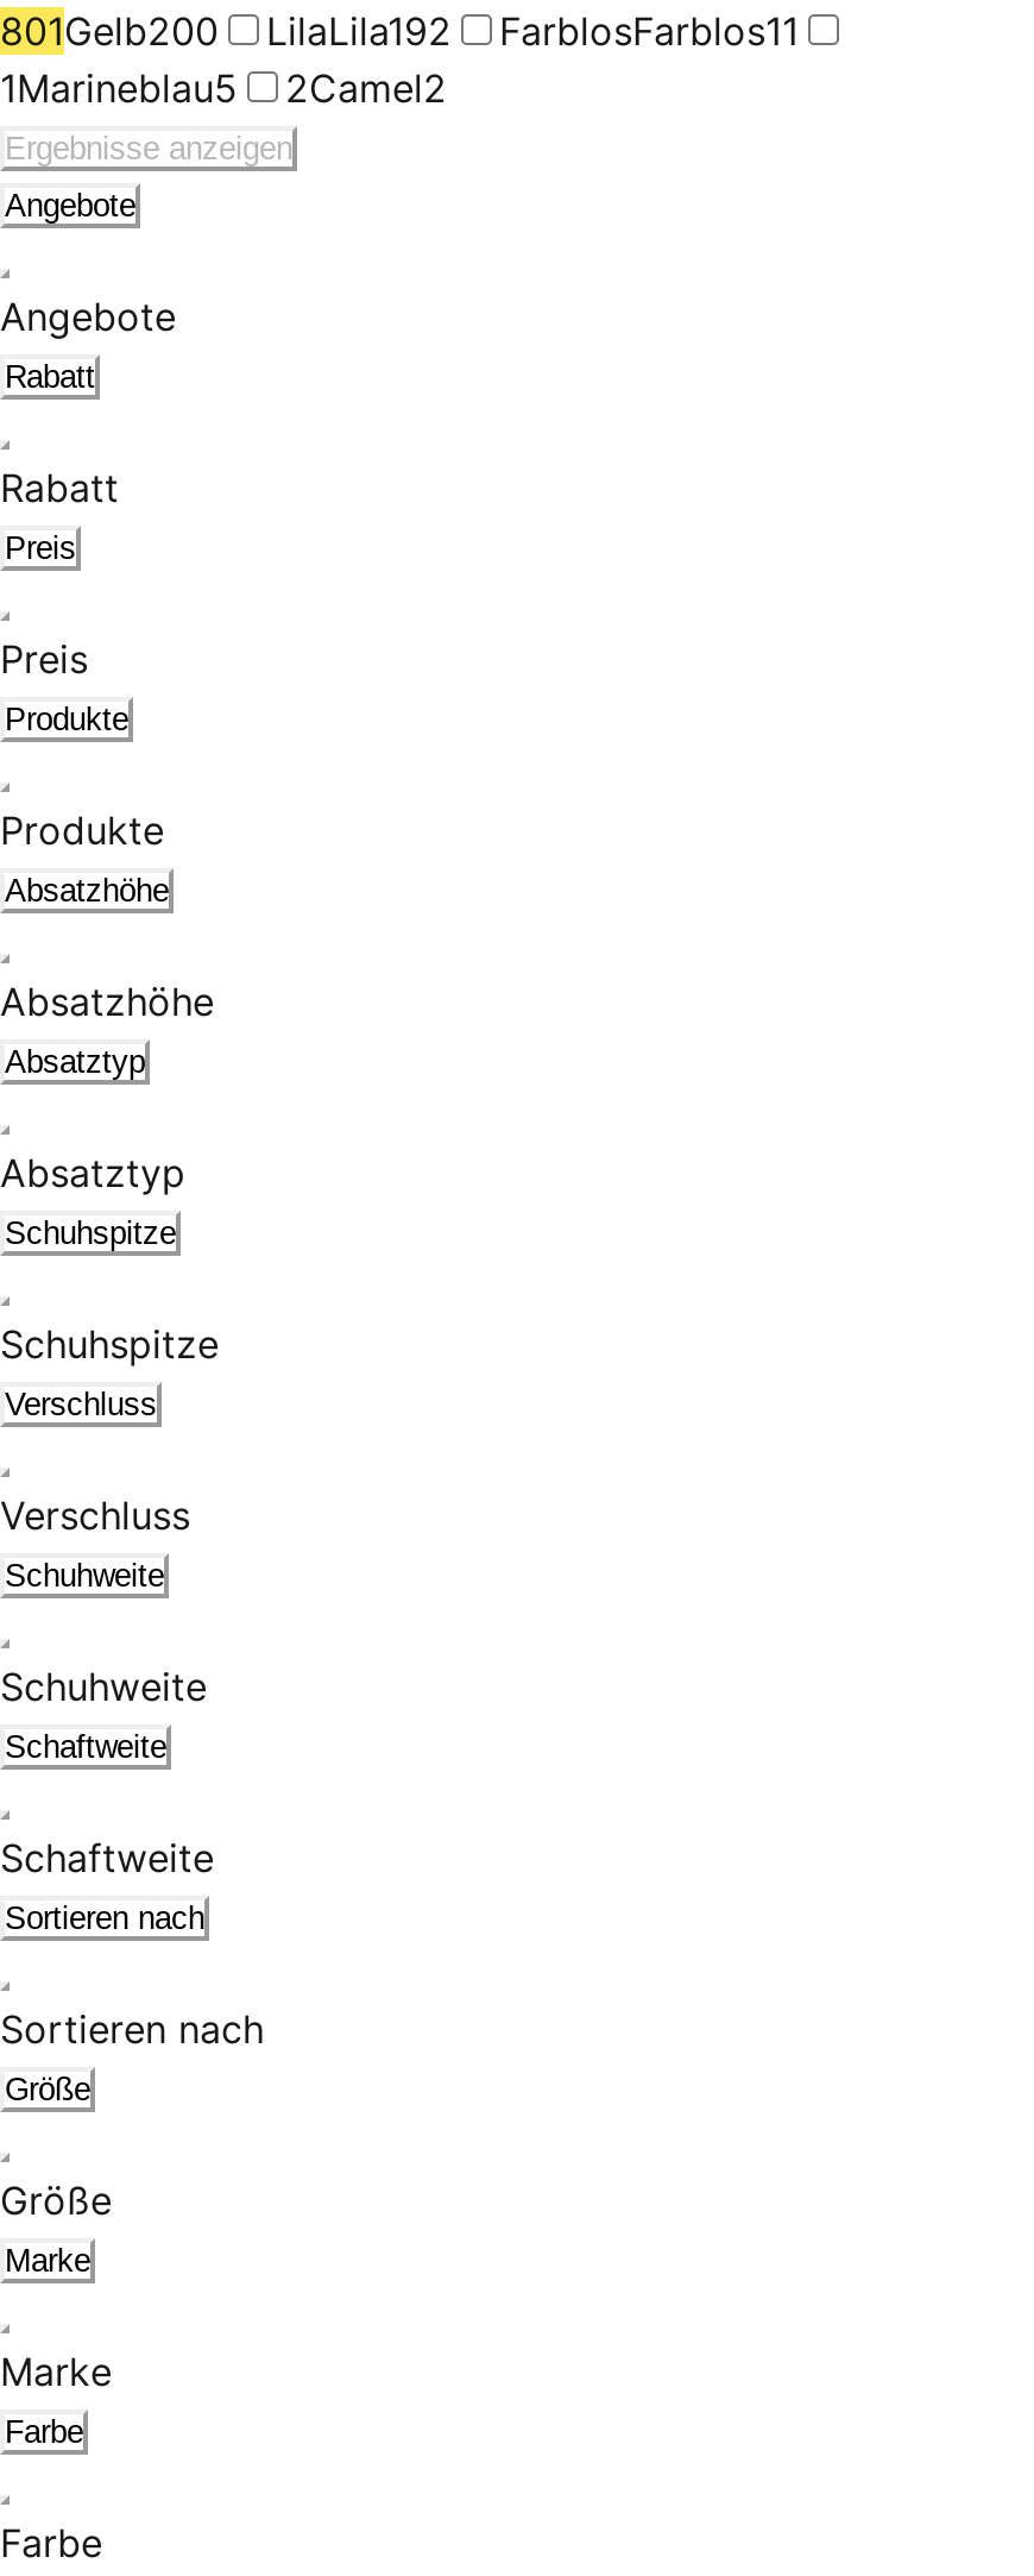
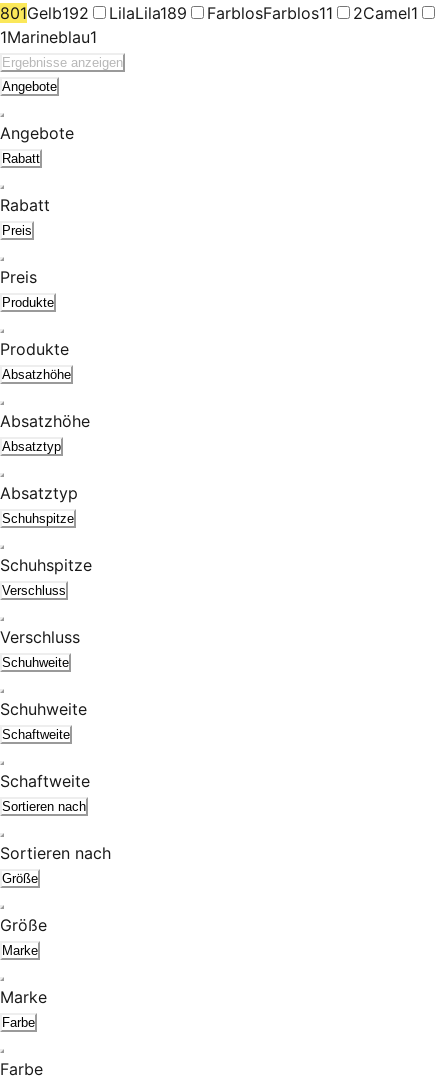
- 801Gelb200
+ 801Gelb192

- LilaLila192
+ LilaLila189

- 1Marineblau5
- 2Camel2
+ 2Camel1
+ 1Marineblau1
